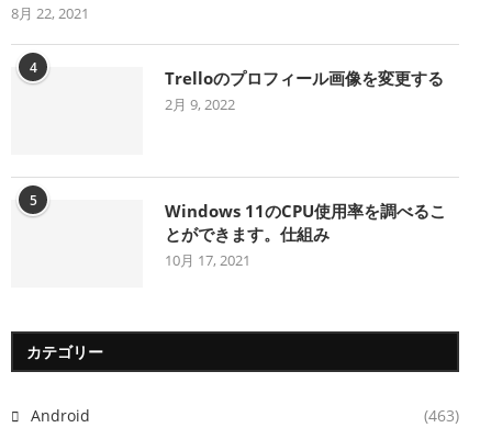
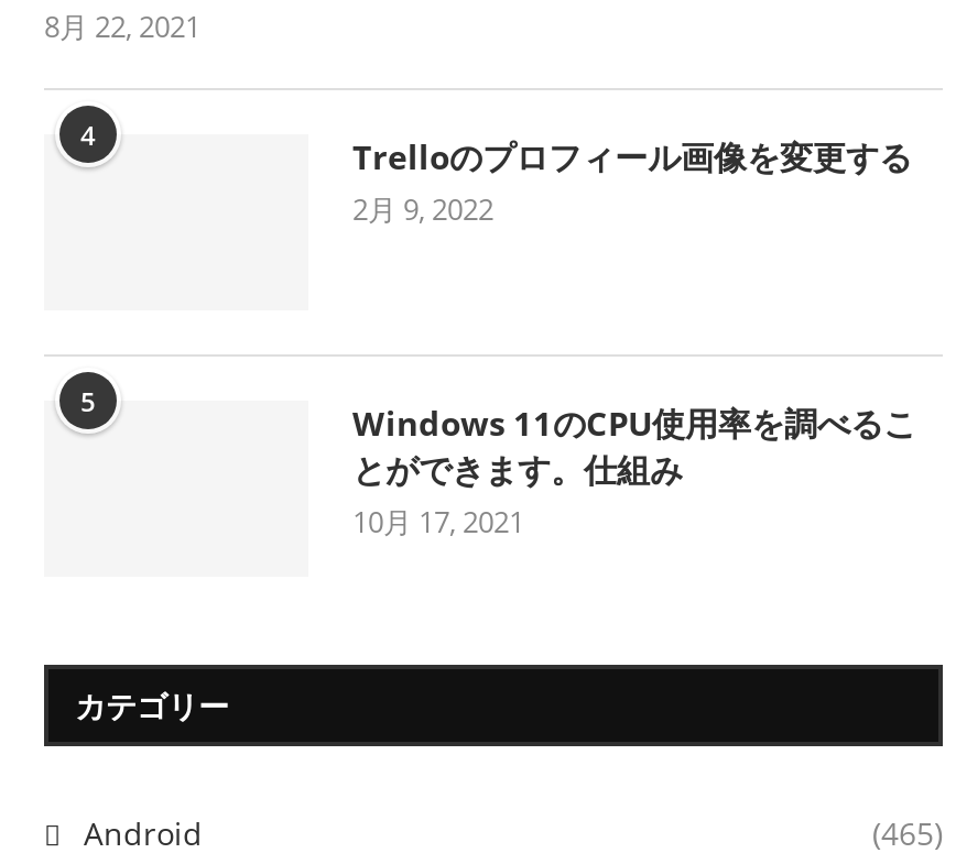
- (463)
+ (465)
